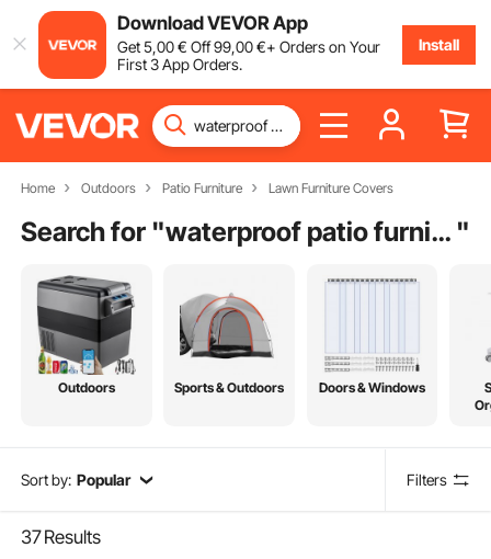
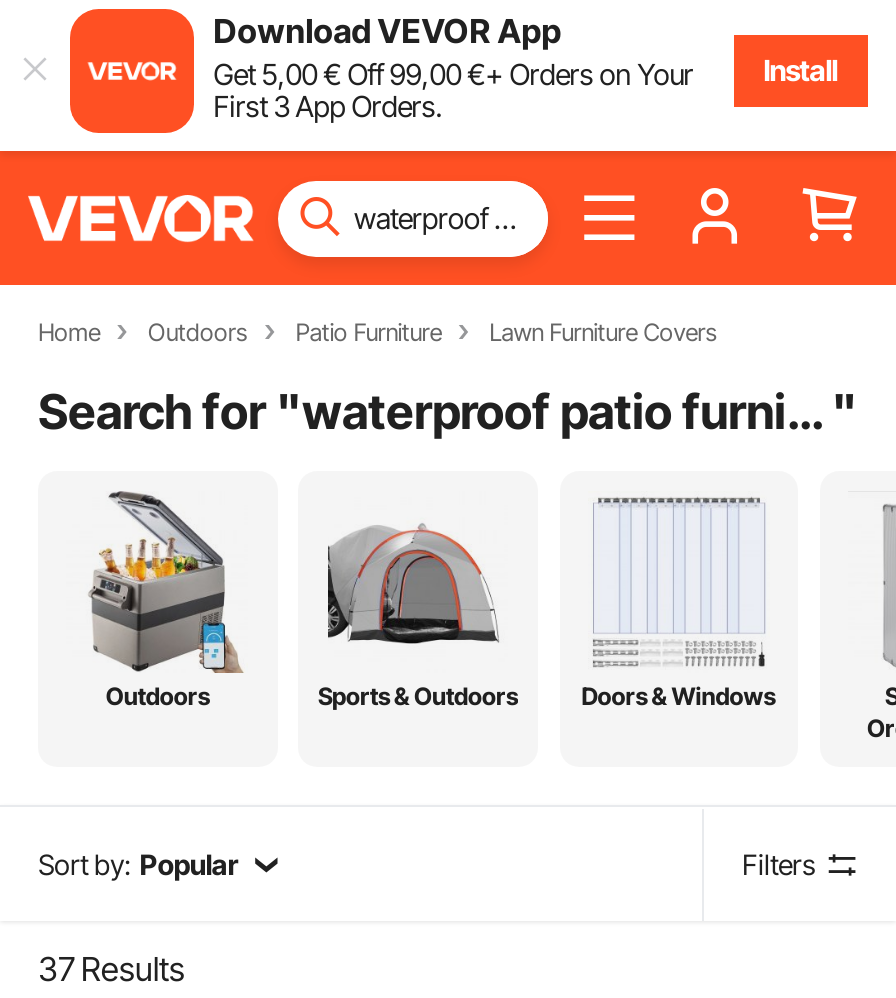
- [image]
+ [image]
